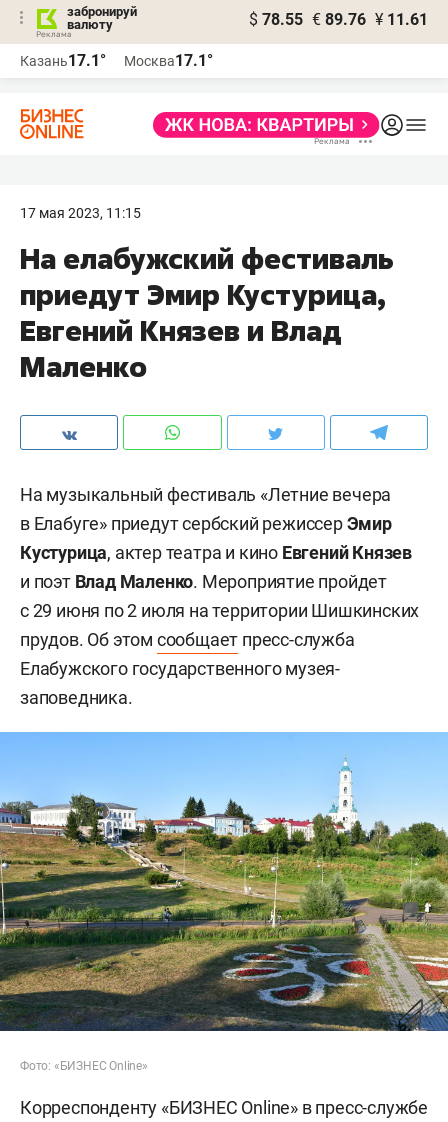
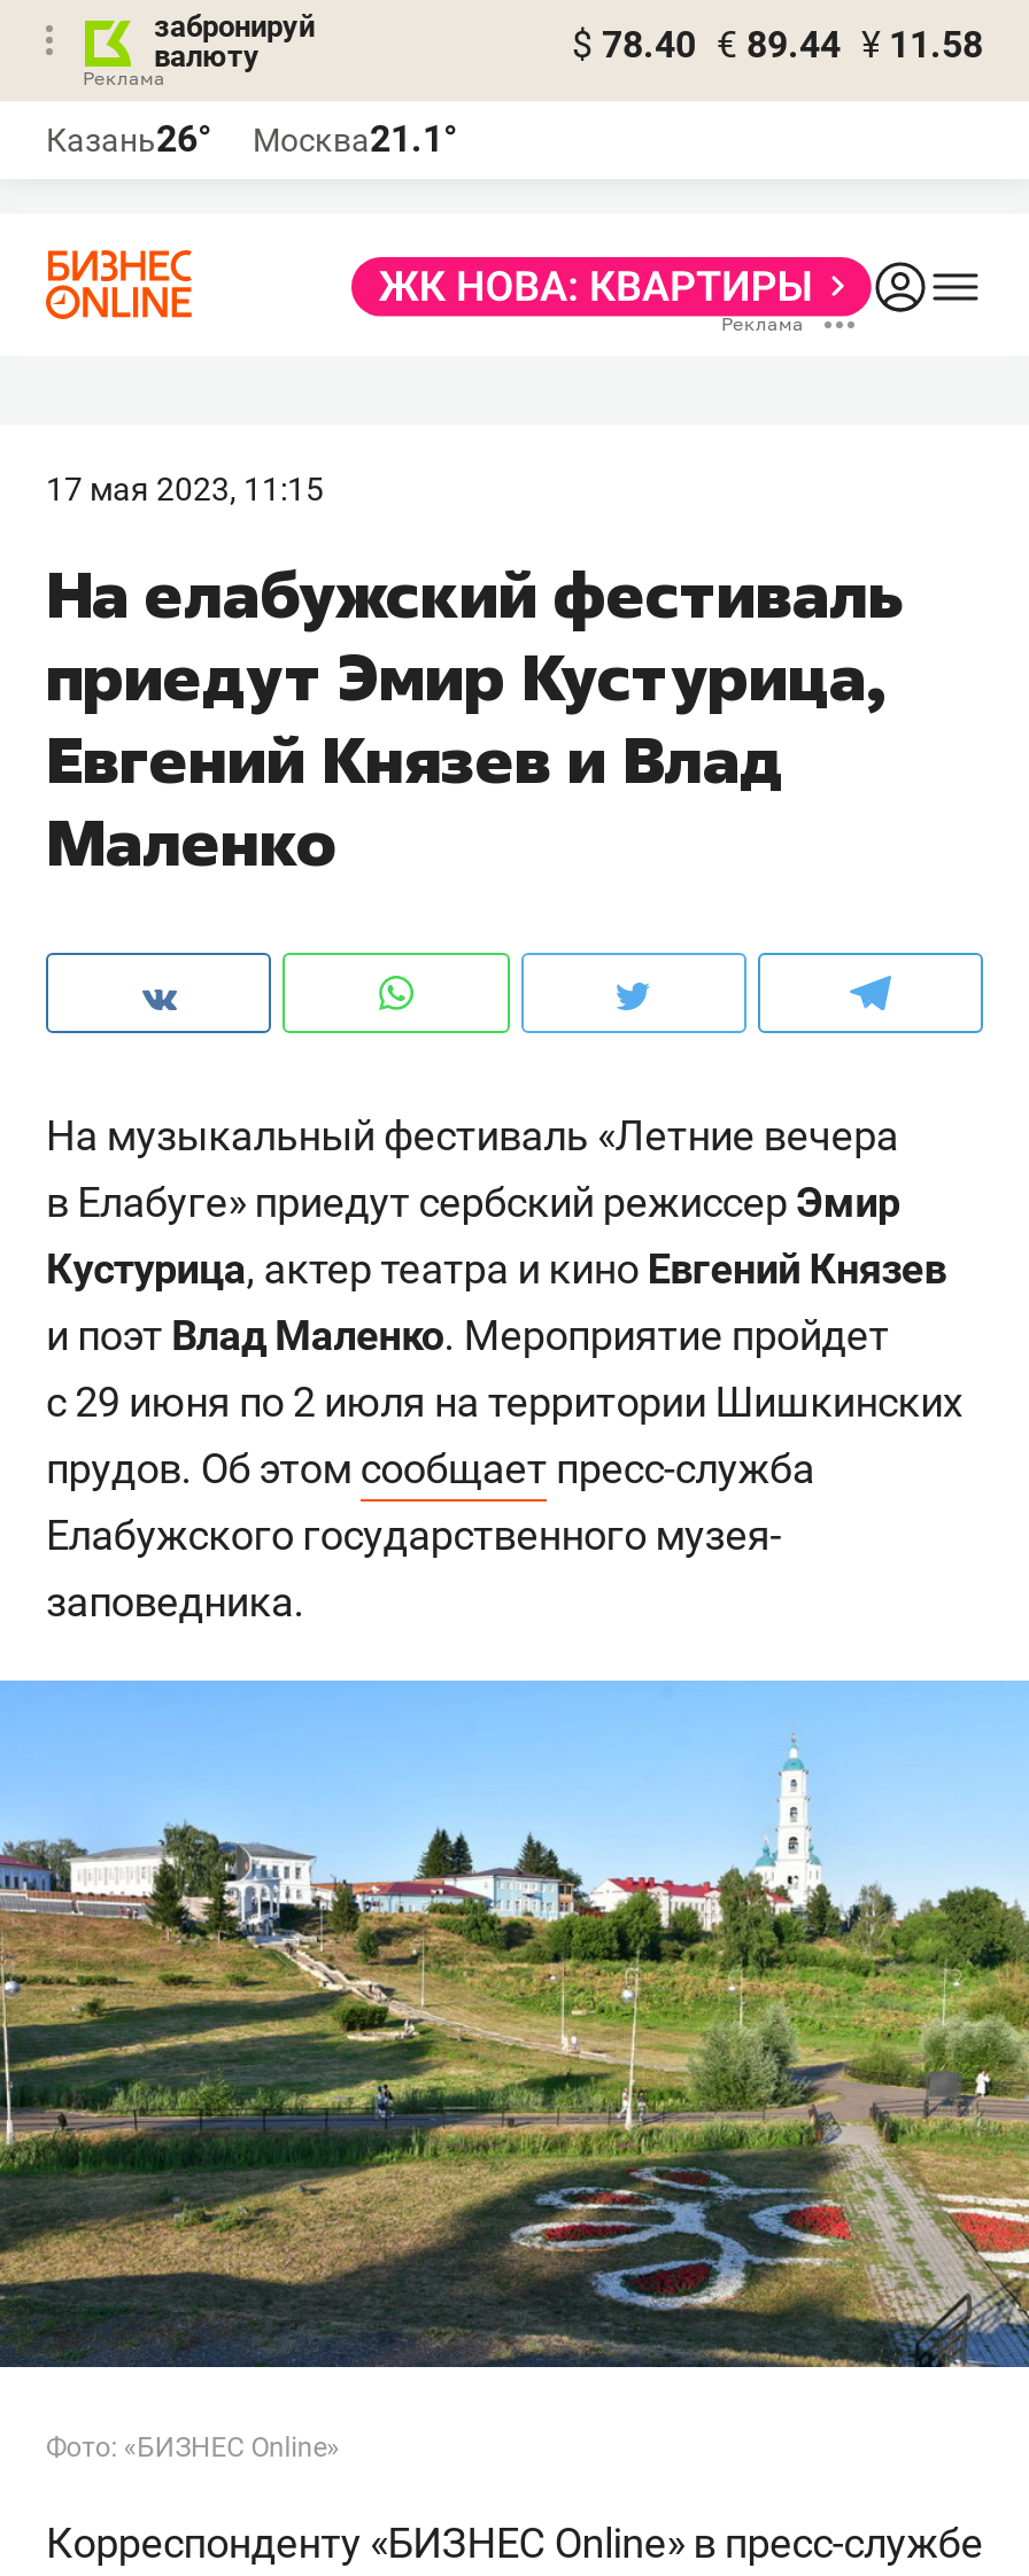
- $ 78.55 € 89.76 ¥ 11.61
+ $ 78.40 € 89.44 ¥ 11.58

- Казань17.1°
+ Казань26°

- Москва17.1°
+ Москва21.1°
